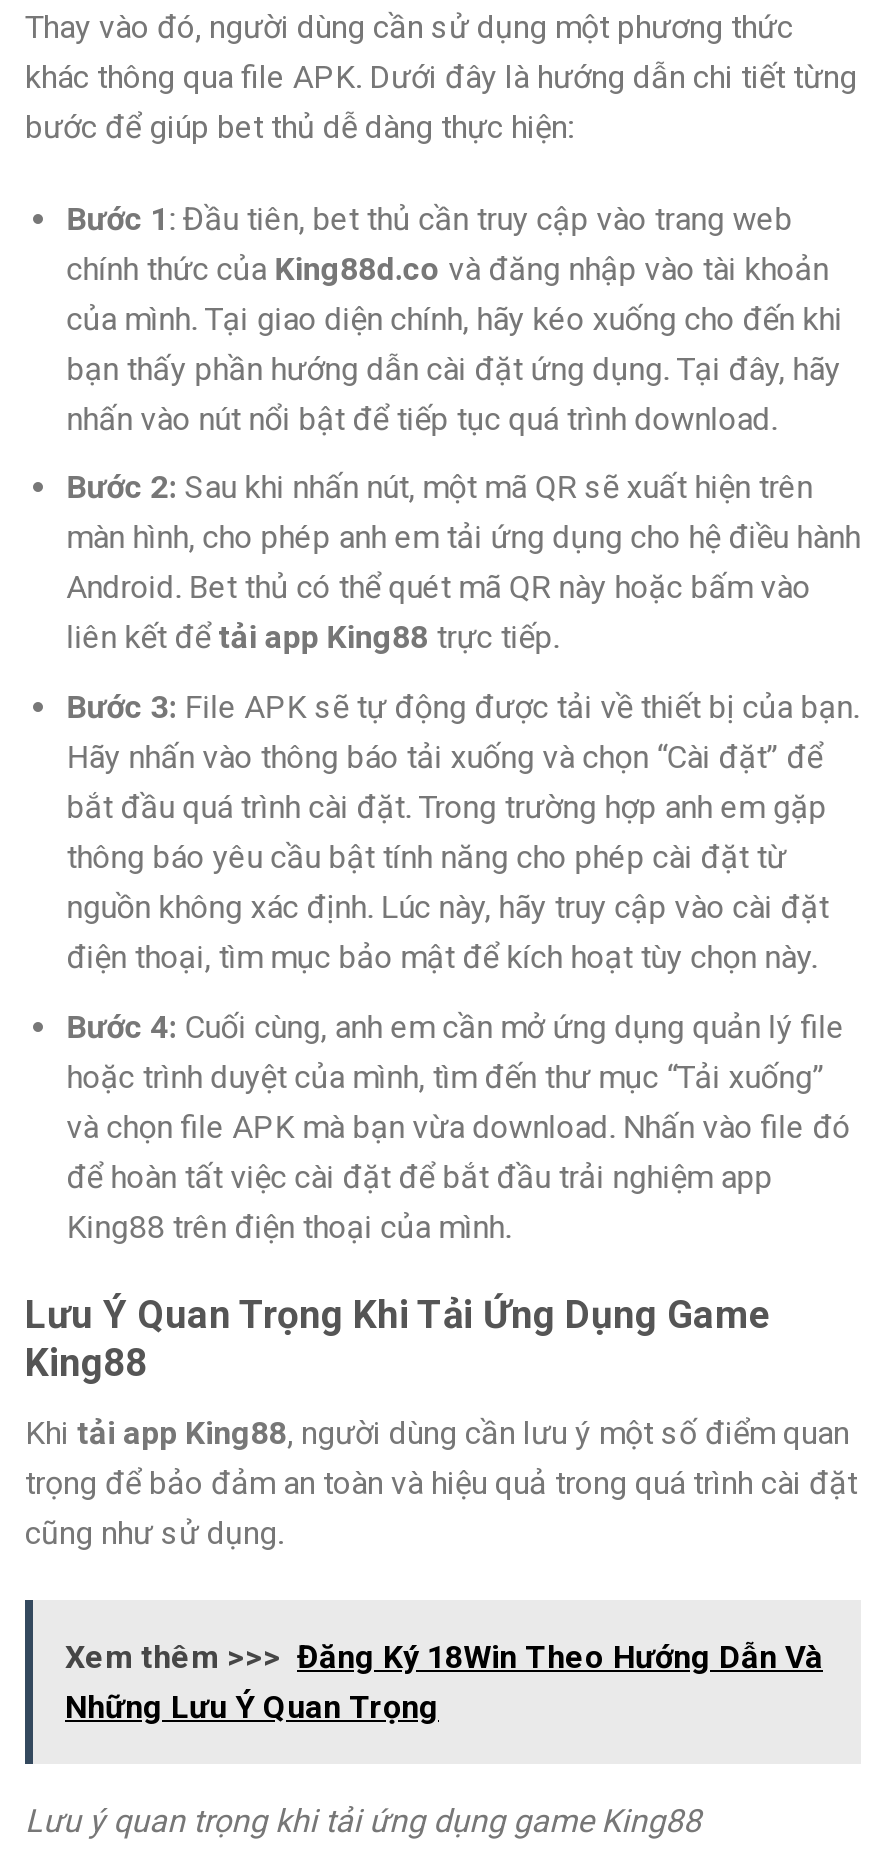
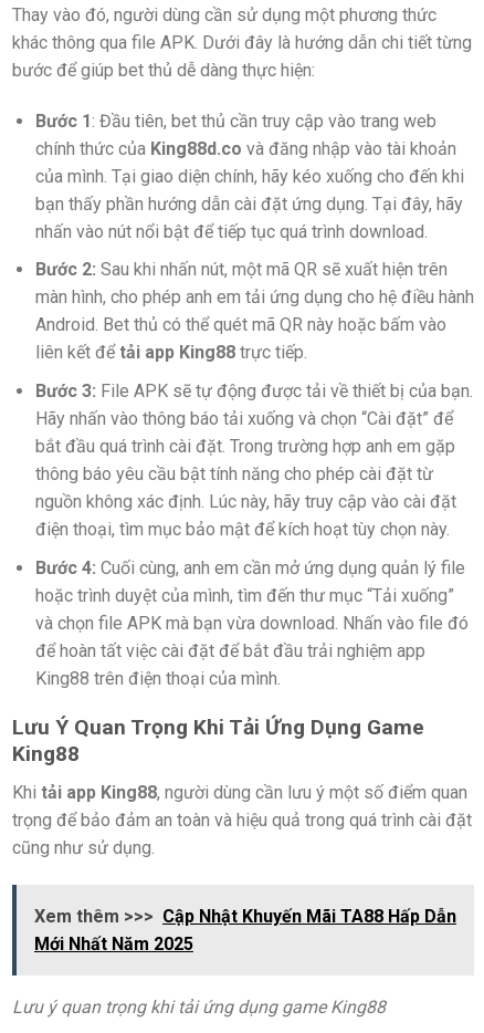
- Xem thêm >>> Đăng Ký 18Win Theo Hướng Dẫn Và
- Những Lưu Ý Quan Trọng
+ Xem thêm >>> Cập Nhật Khuyến Mãi TA88 Hấp Dẫn
+ Mới Nhất Năm 2025
